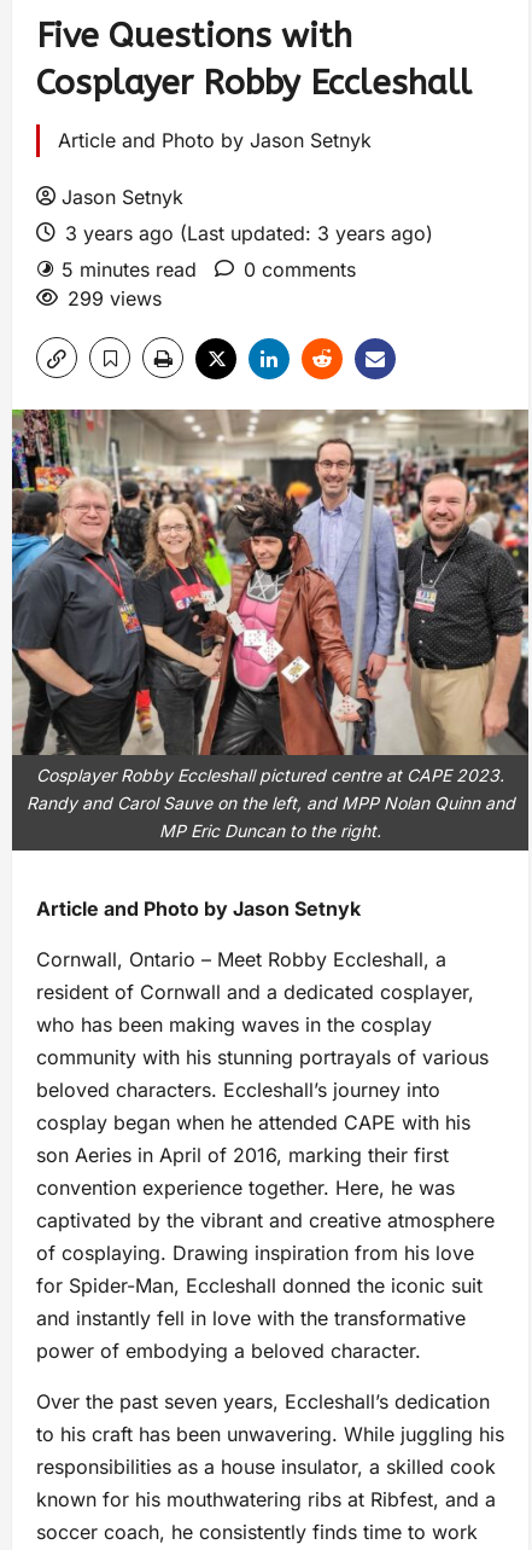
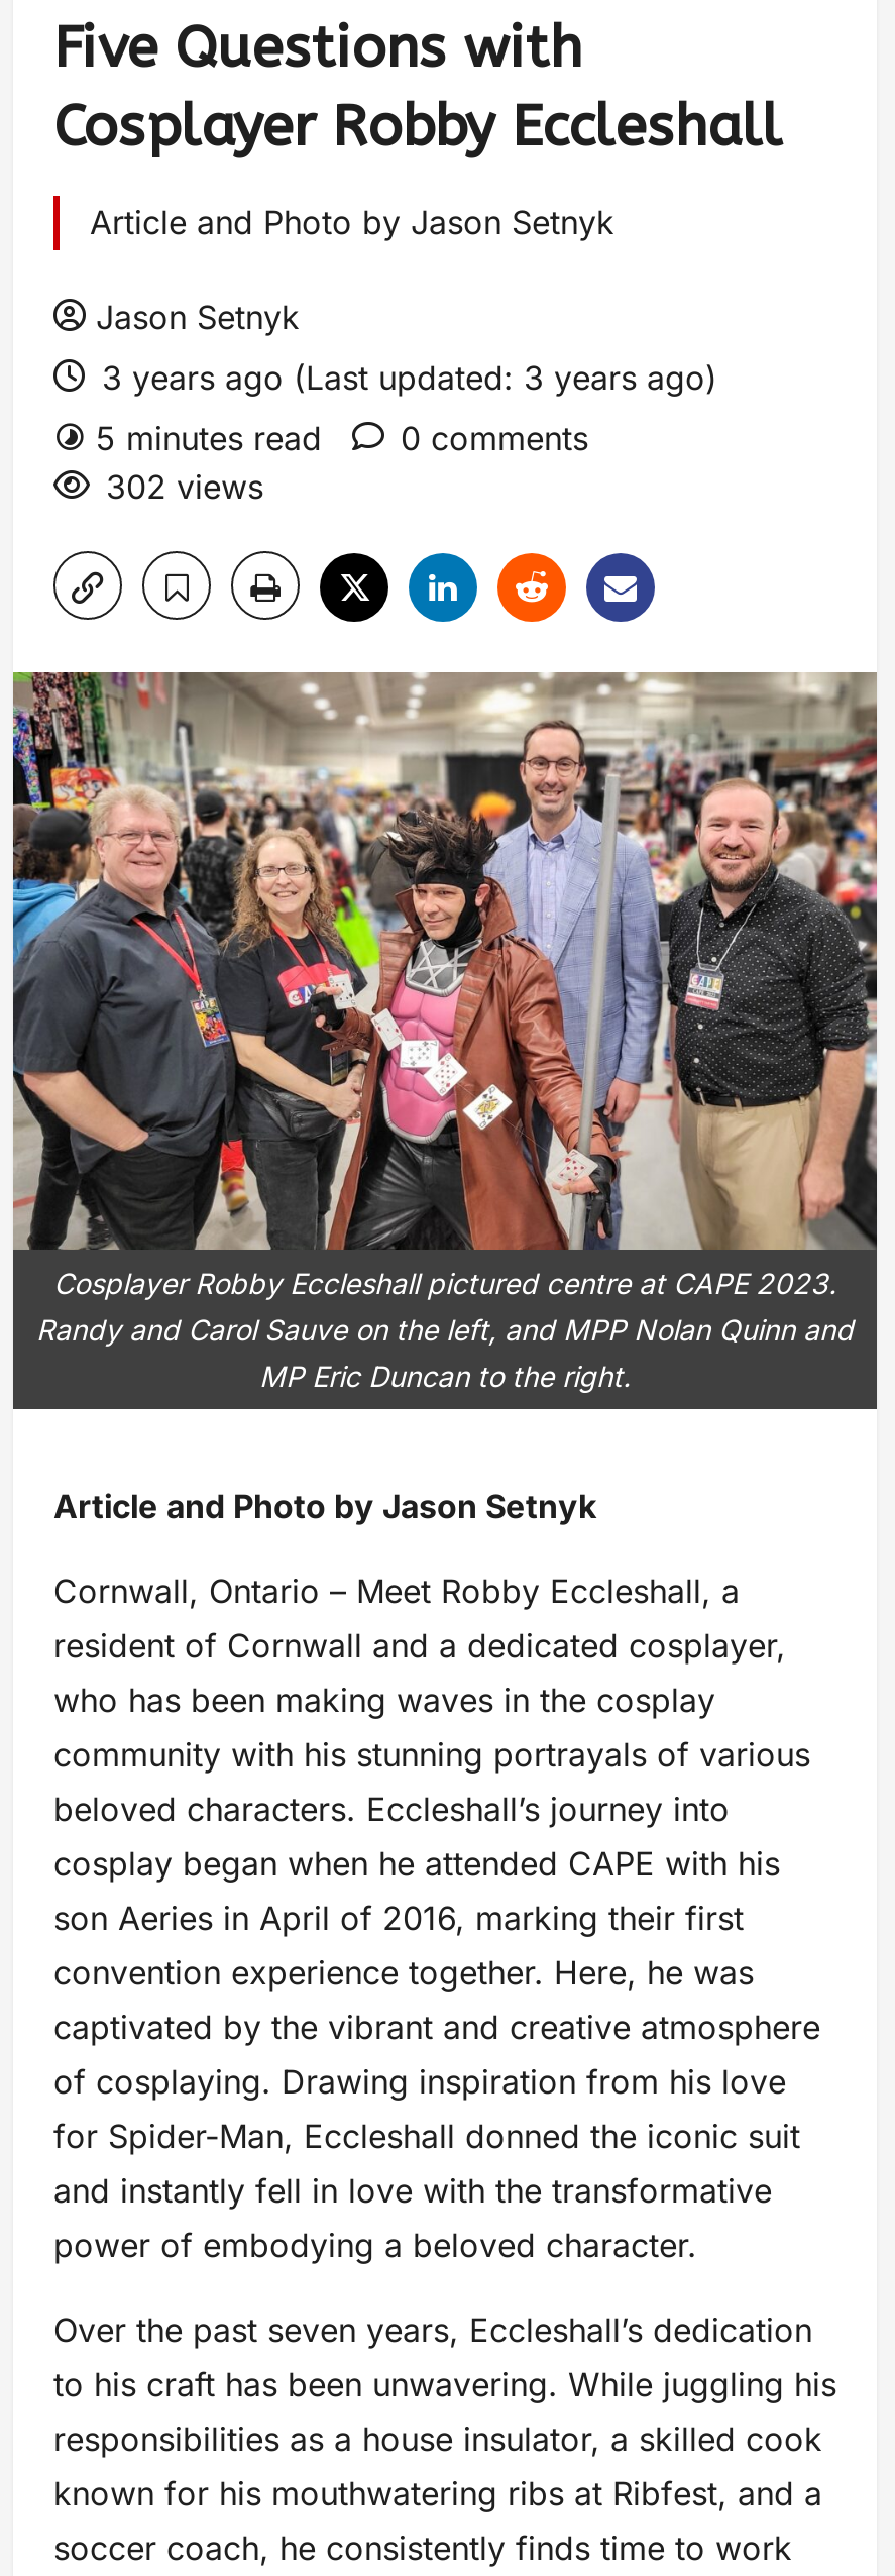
- 299 views
+ 302 views
